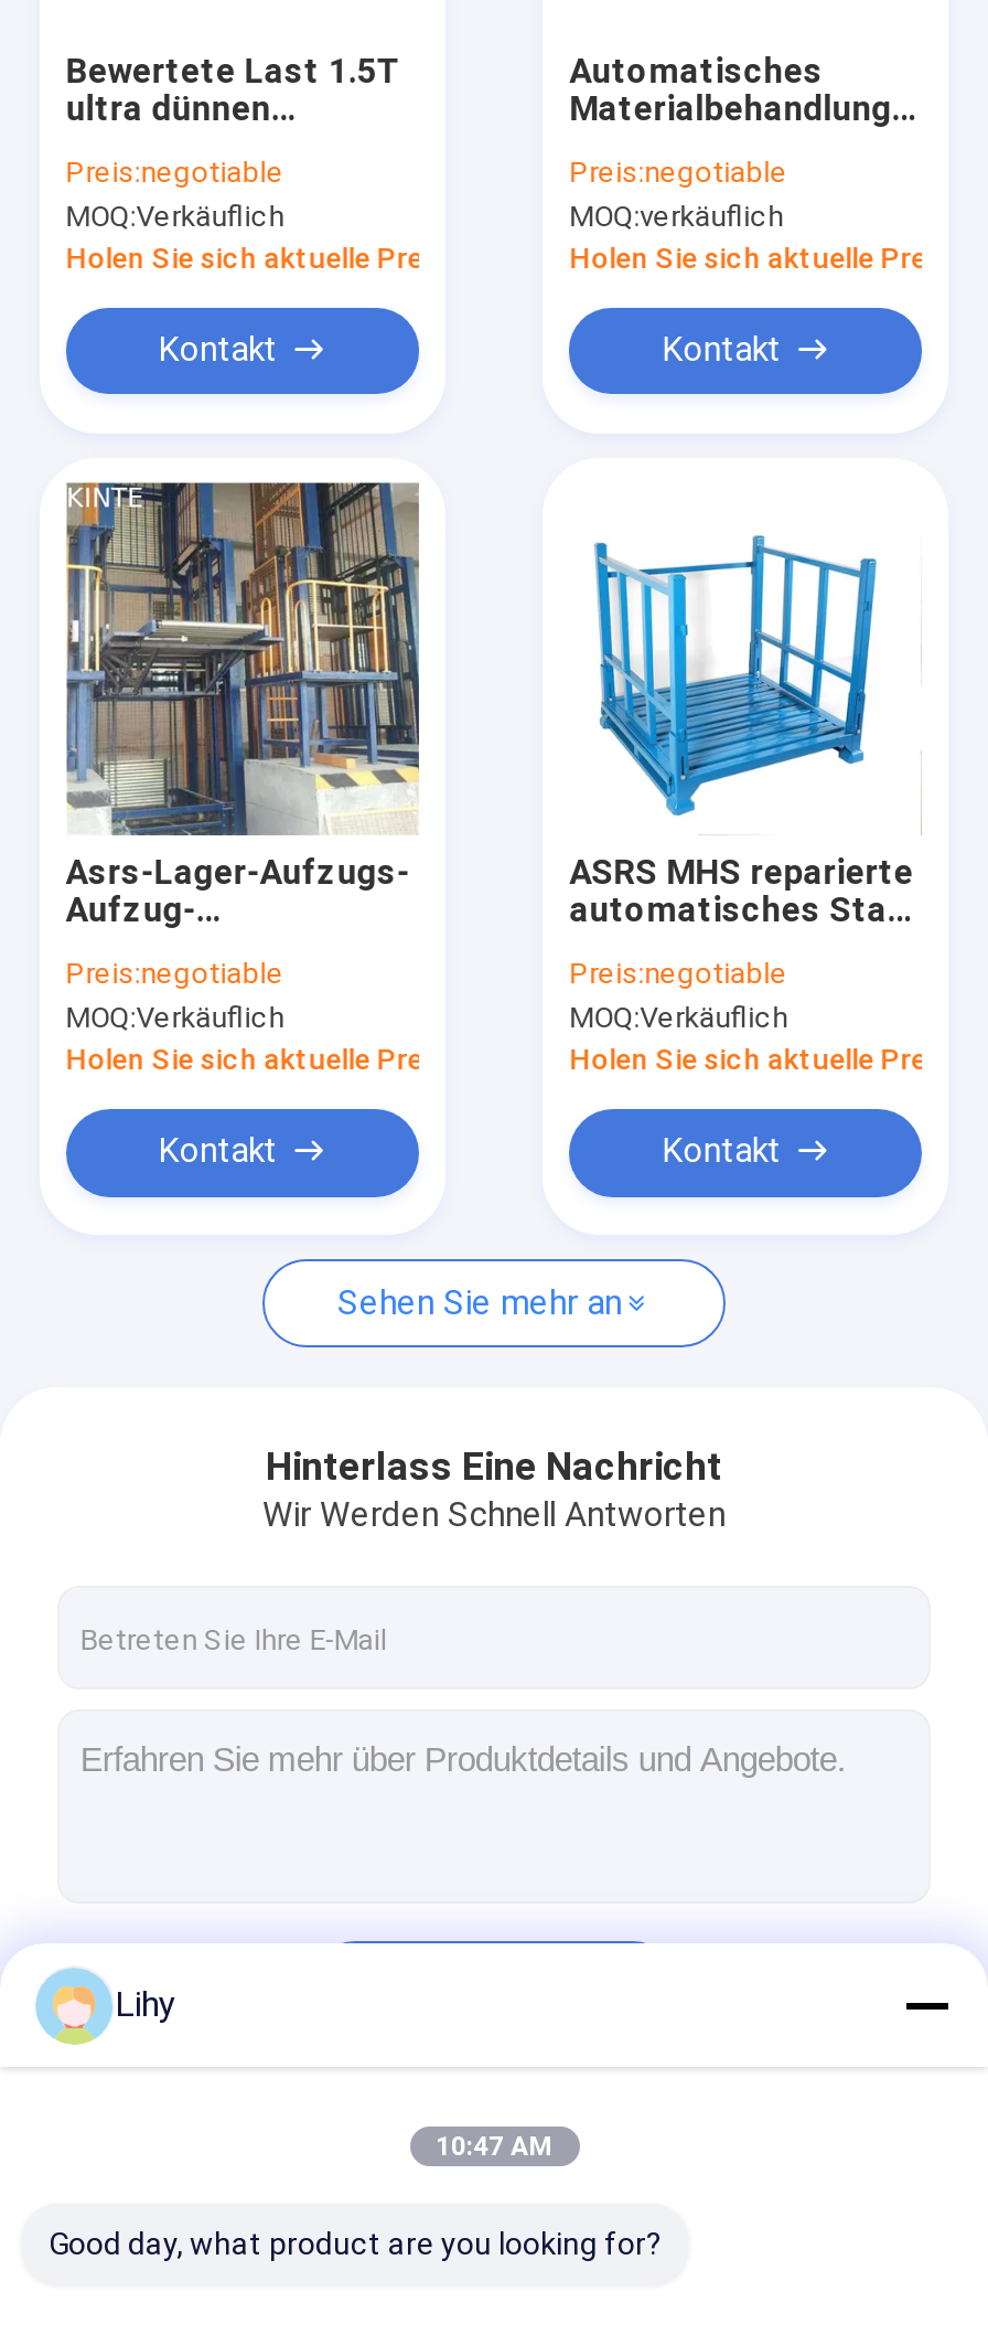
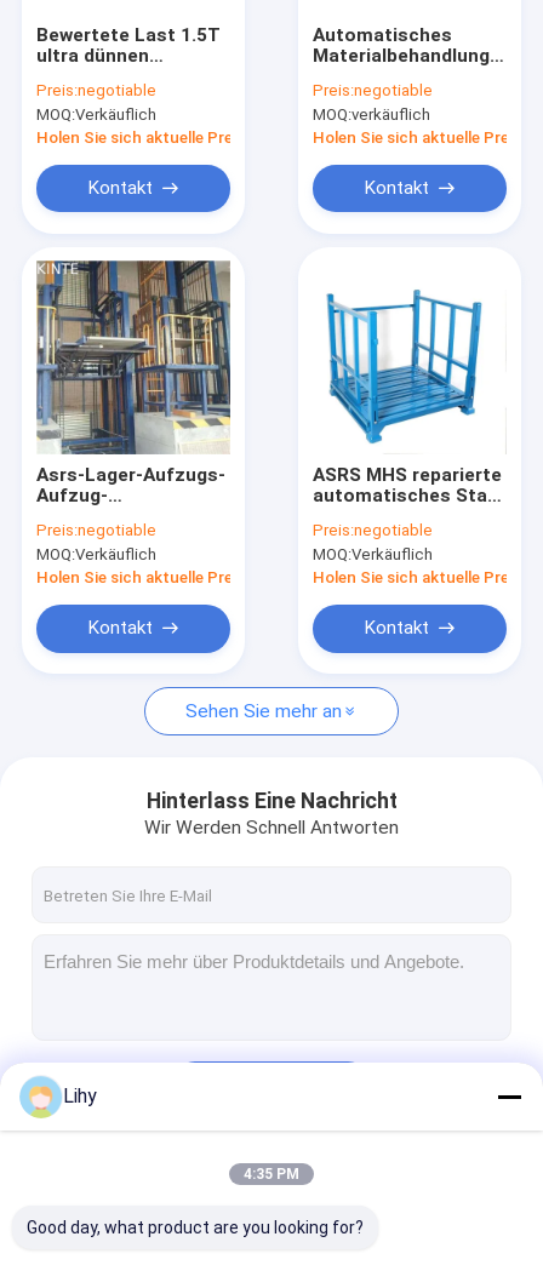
- 10:47 AM
+ 4:35 PM
